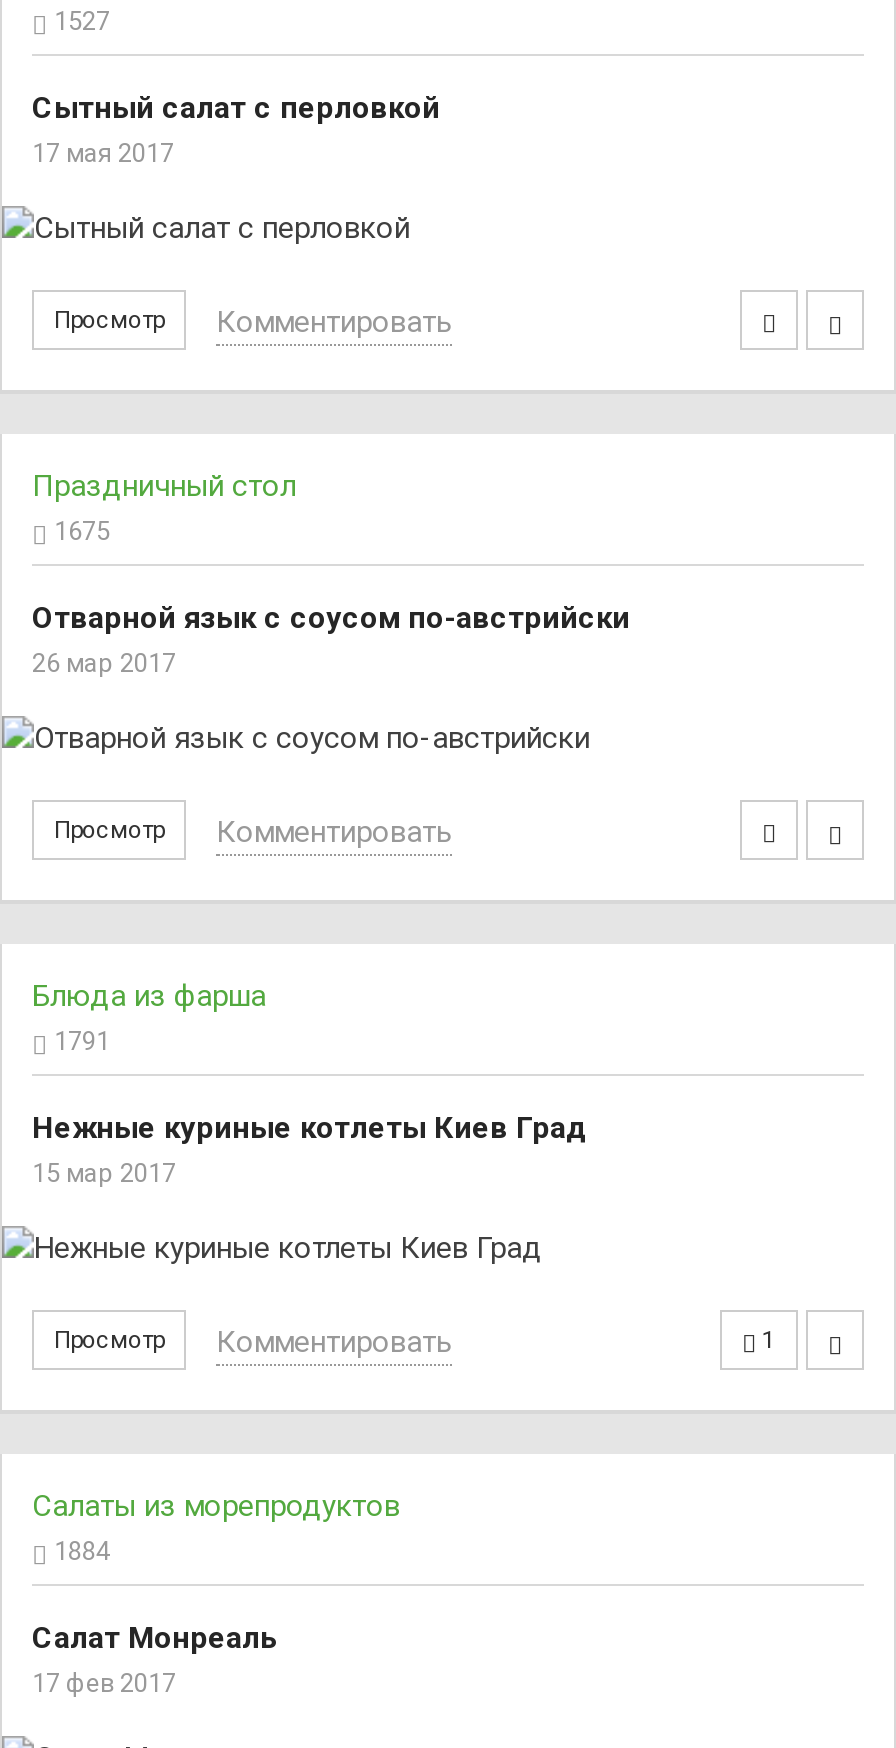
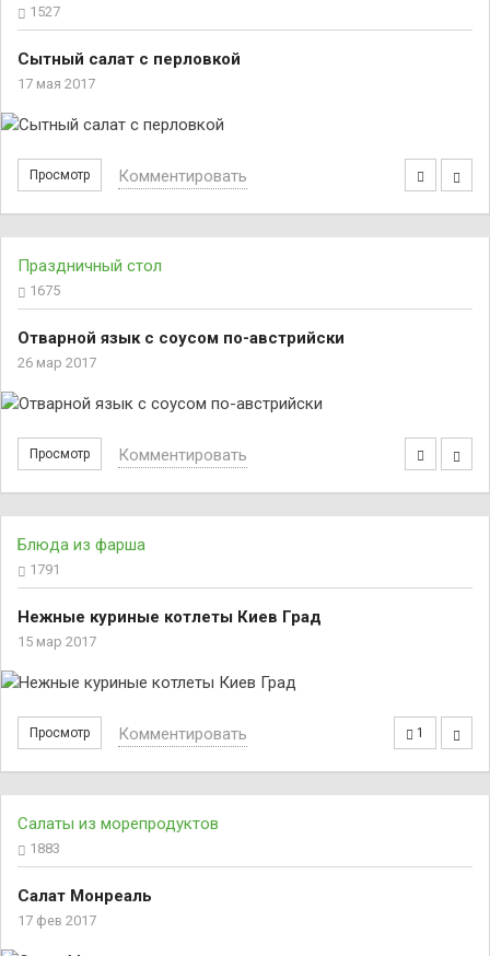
- 1884
+ 1883
